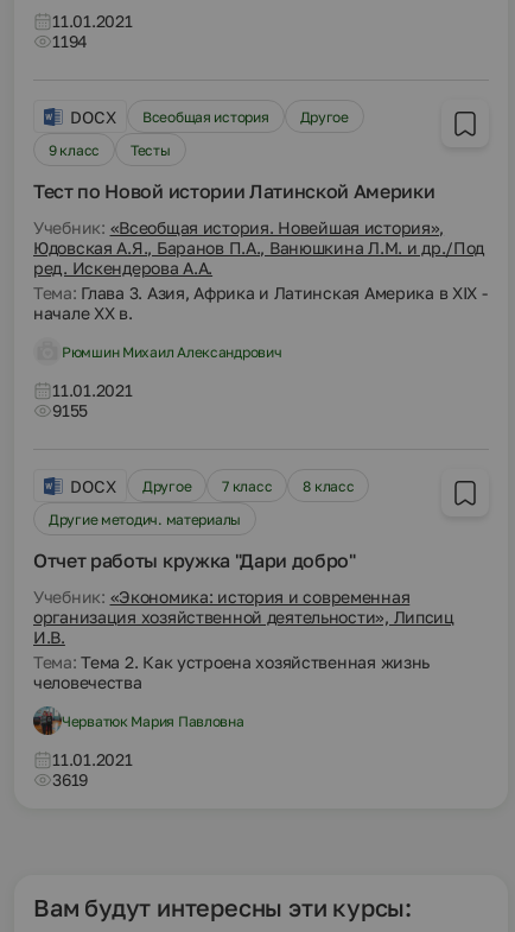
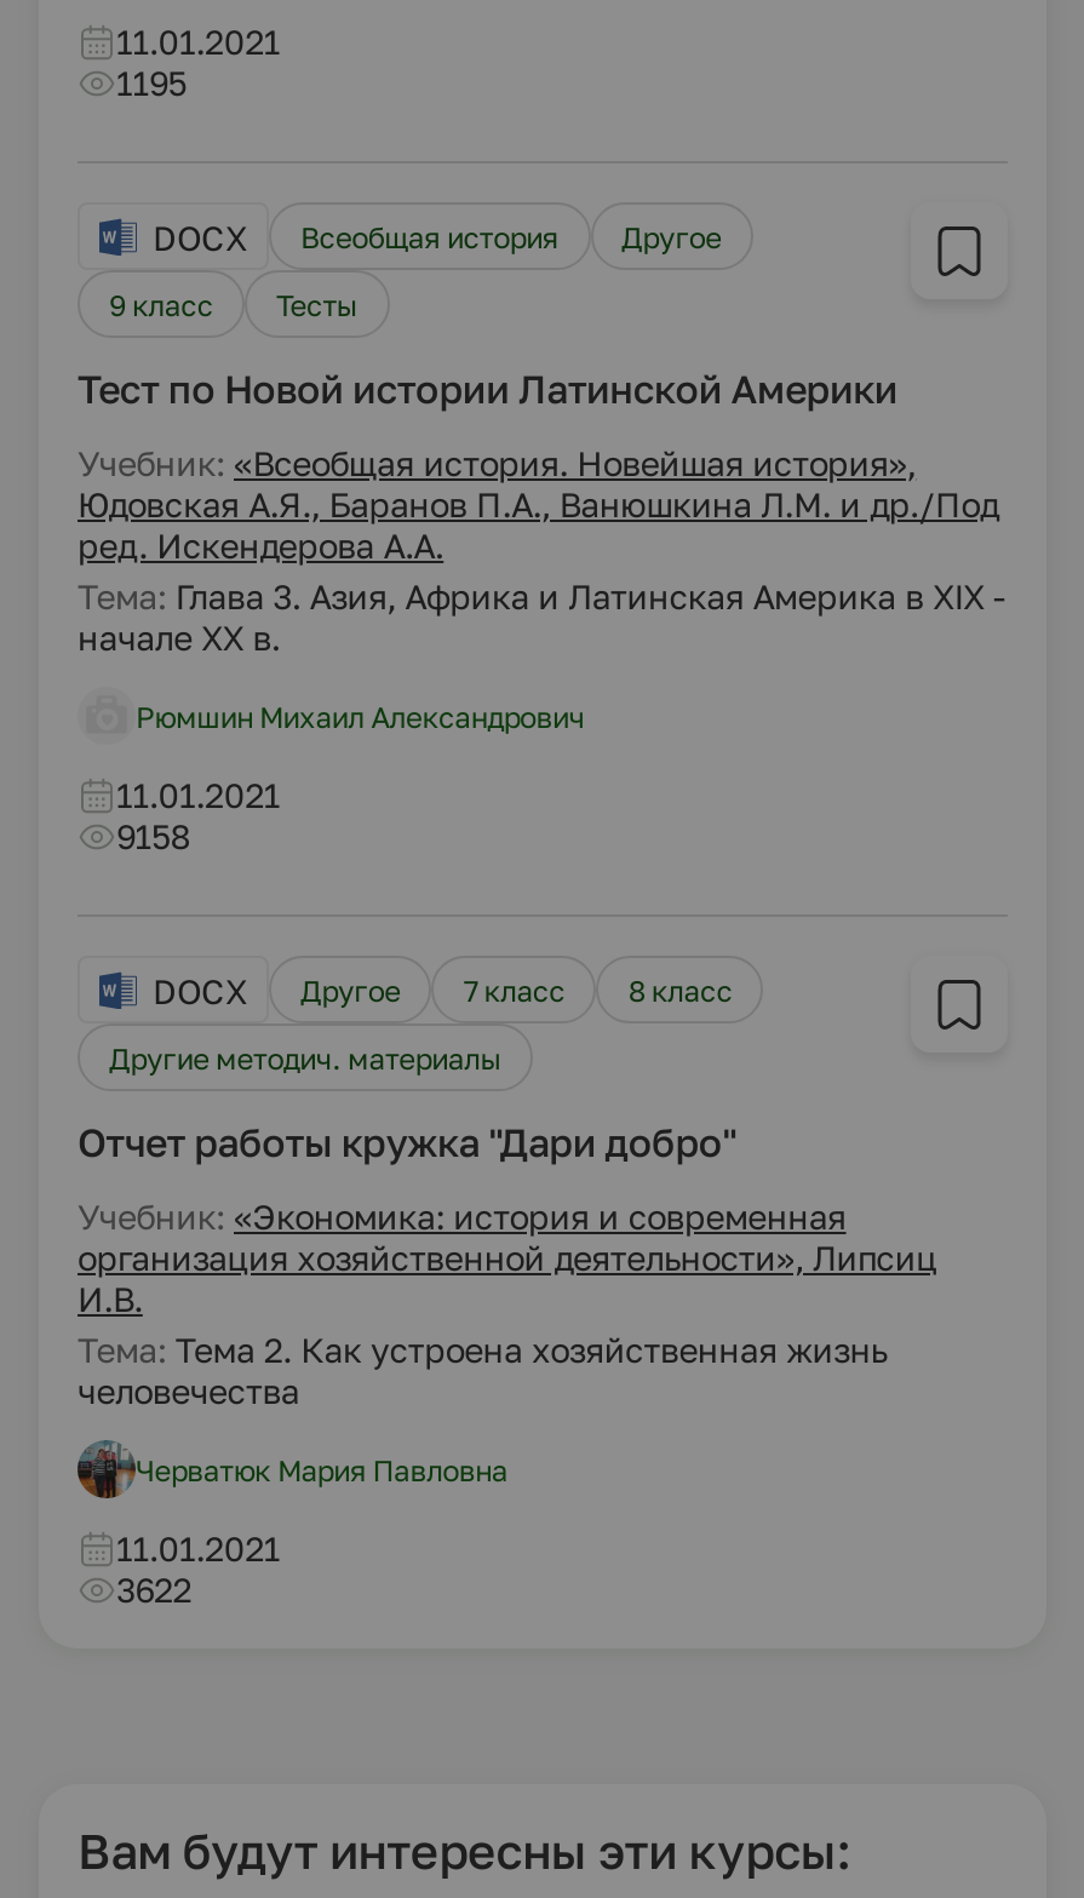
- 1194
+ 1195

- 9155
+ 9158

- 3619
+ 3622
